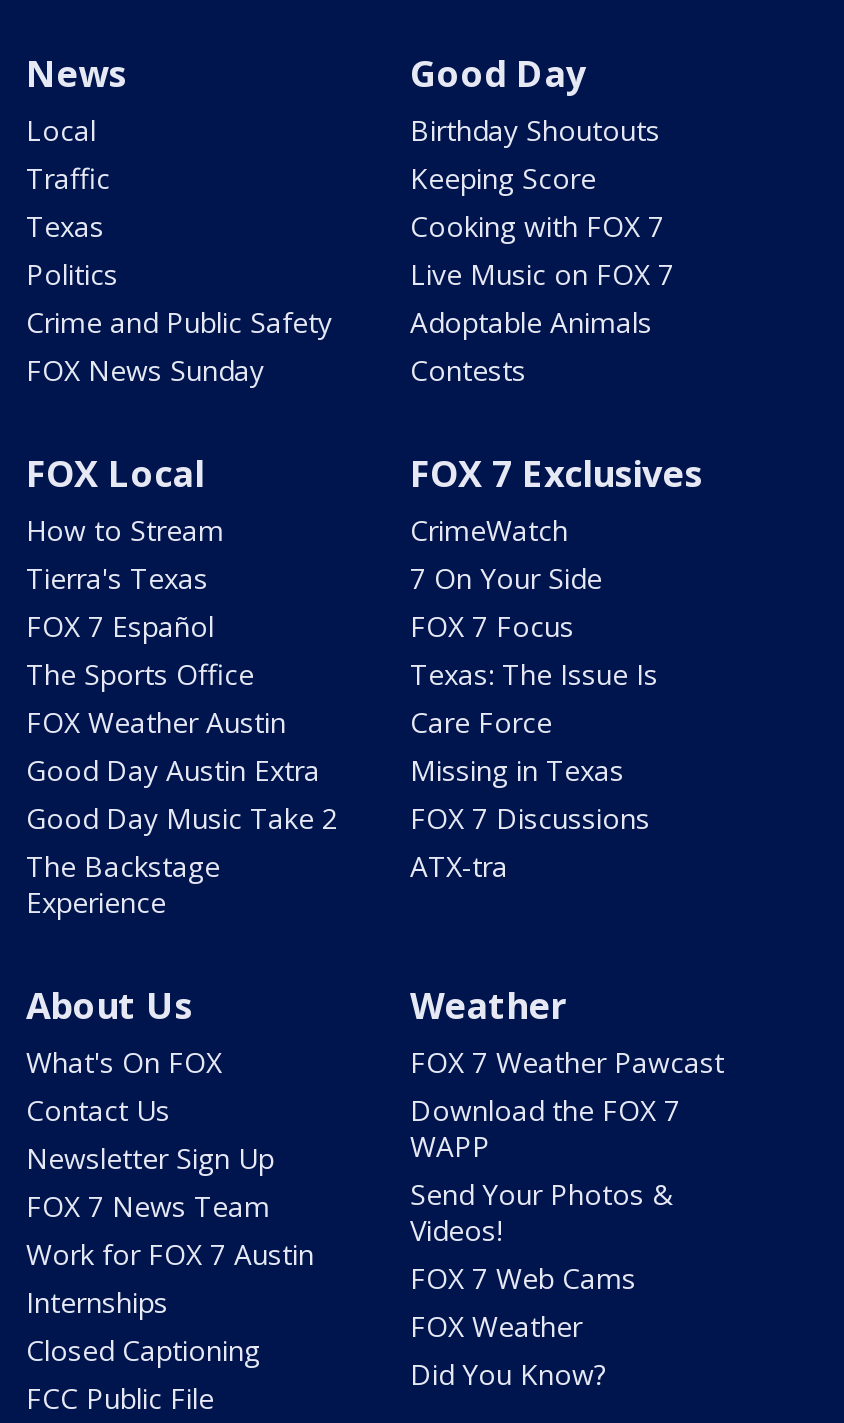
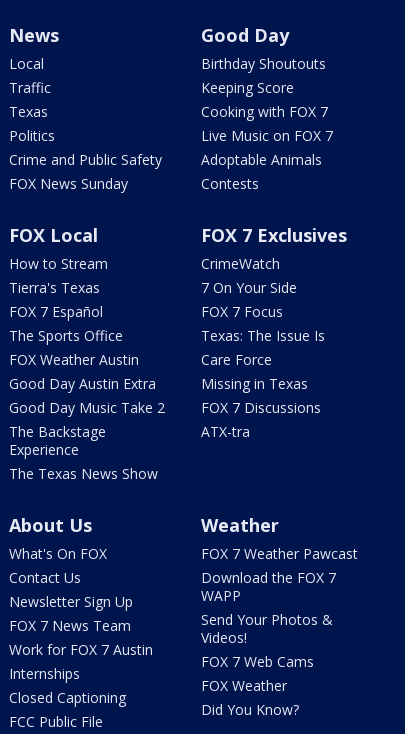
+ The Texas News Show
